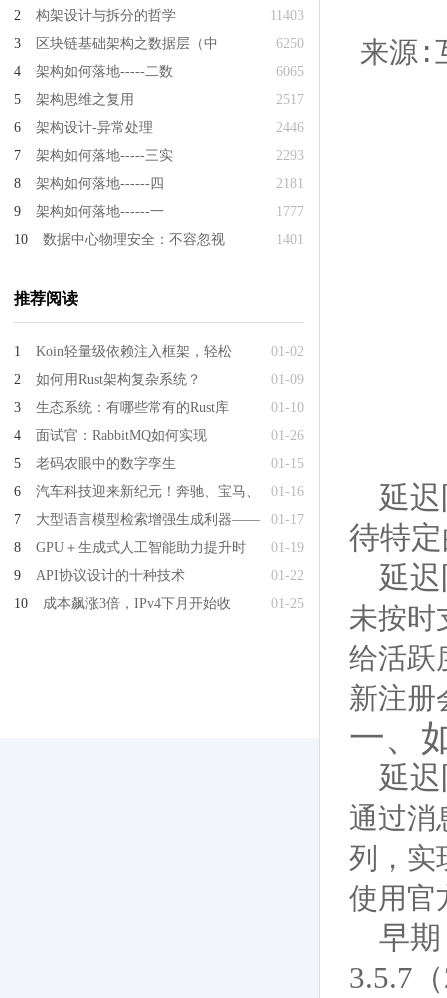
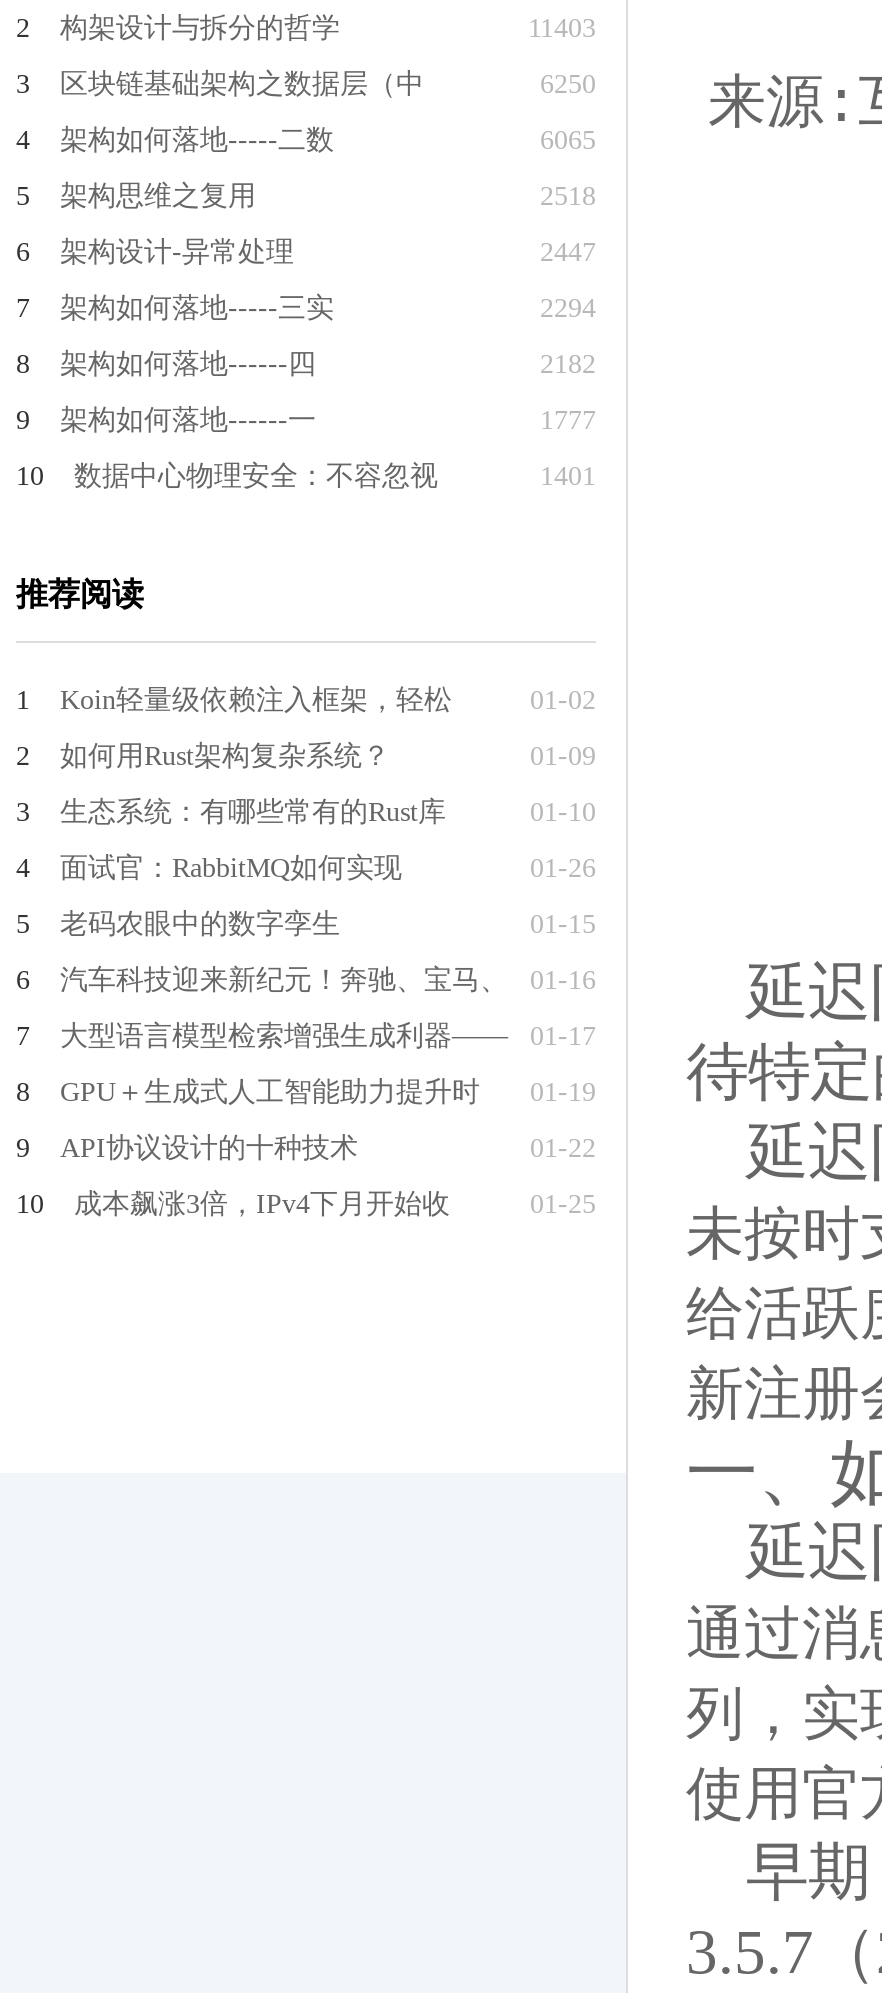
- 2517
+ 2518

- 2446
+ 2447

- 2293
+ 2294

- 2181
+ 2182
